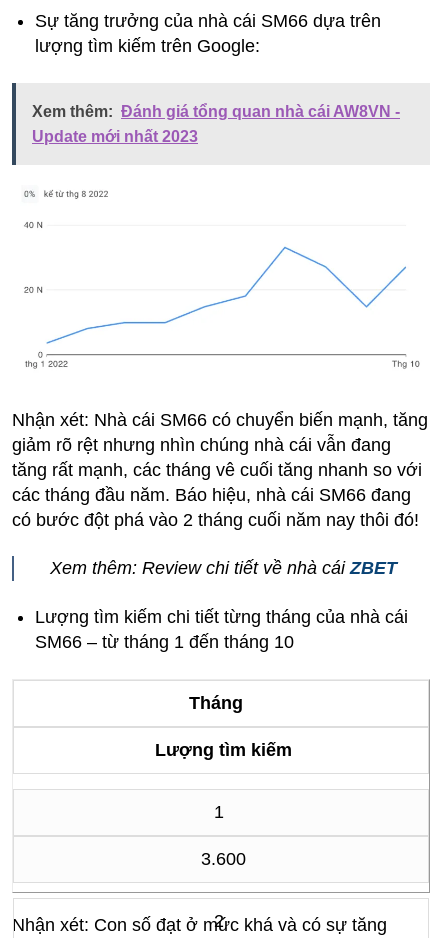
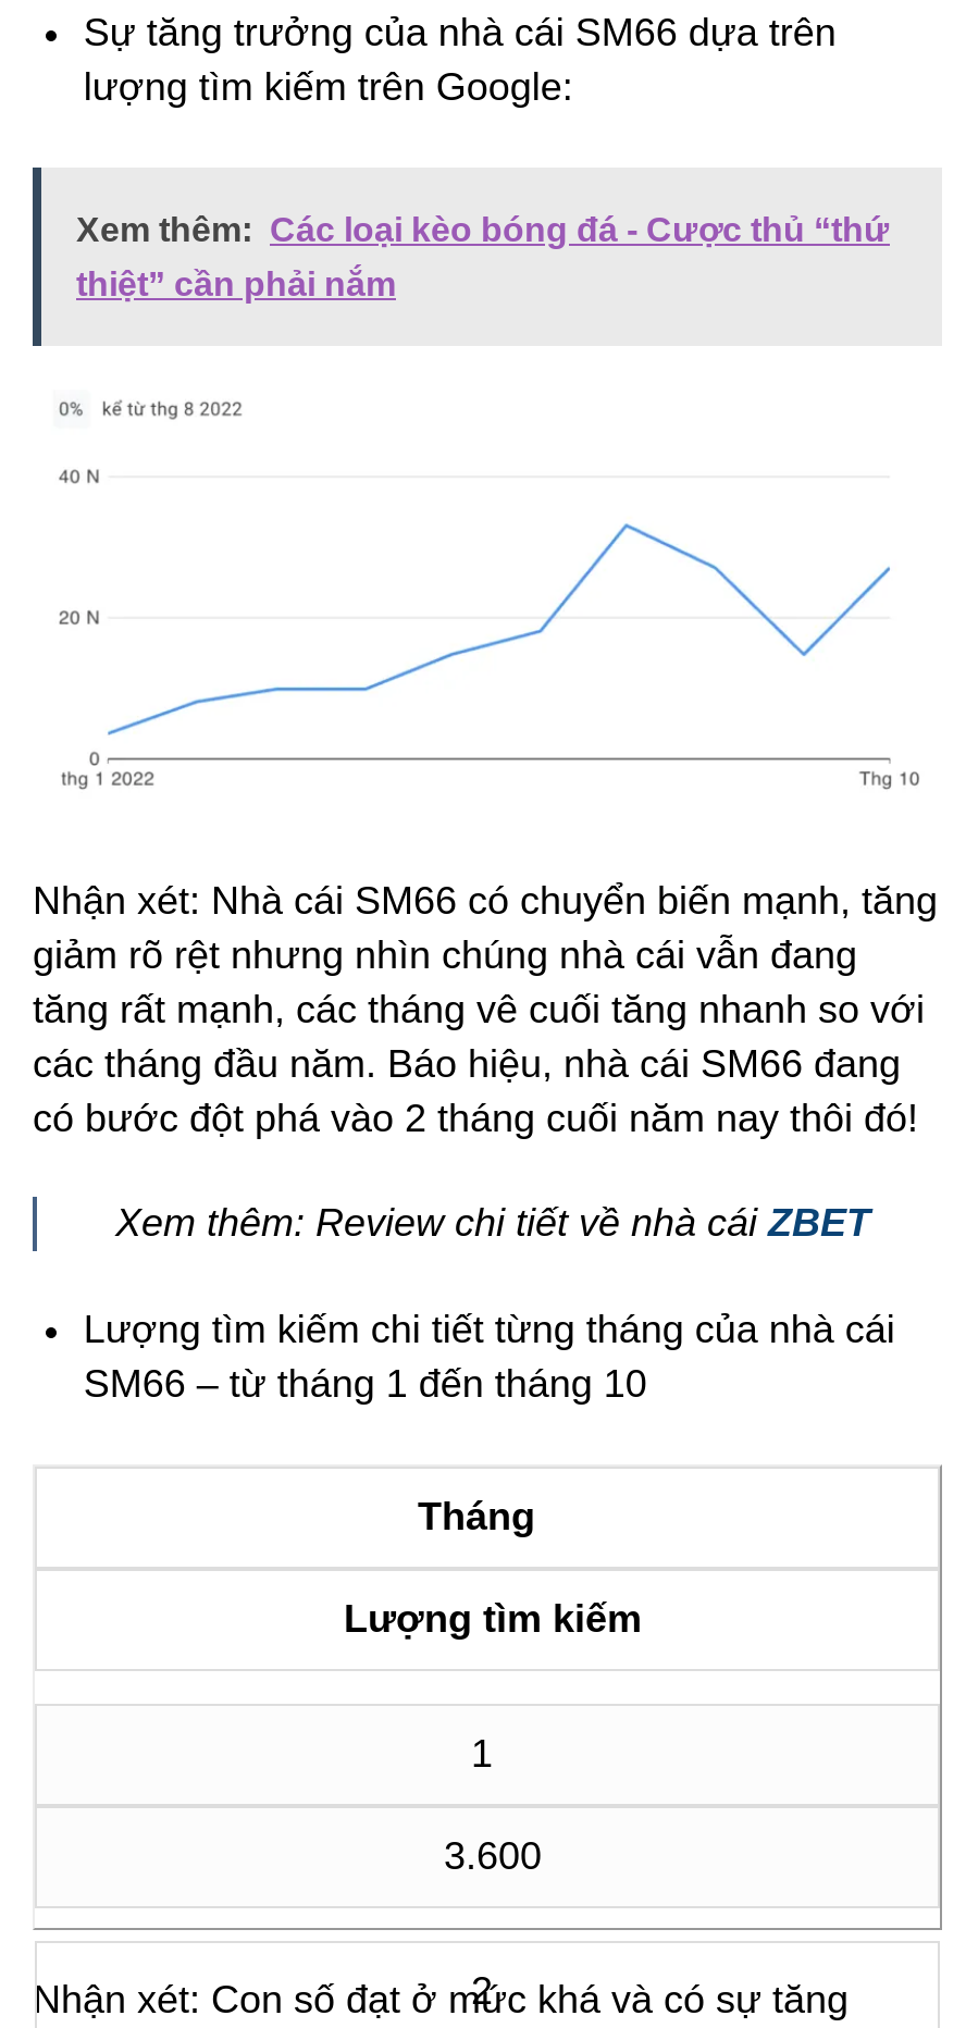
- Xem thêm: Đánh giá tổng quan nhà cái AW8VN -
+ Xem thêm: Các loại kèo bóng đá - Cược thủ “thứ

- Update mới nhất 2023
+ thiệt” cần phải nắm
